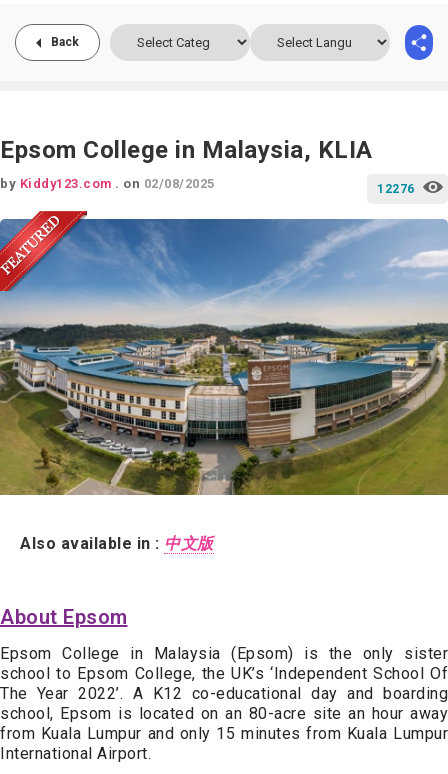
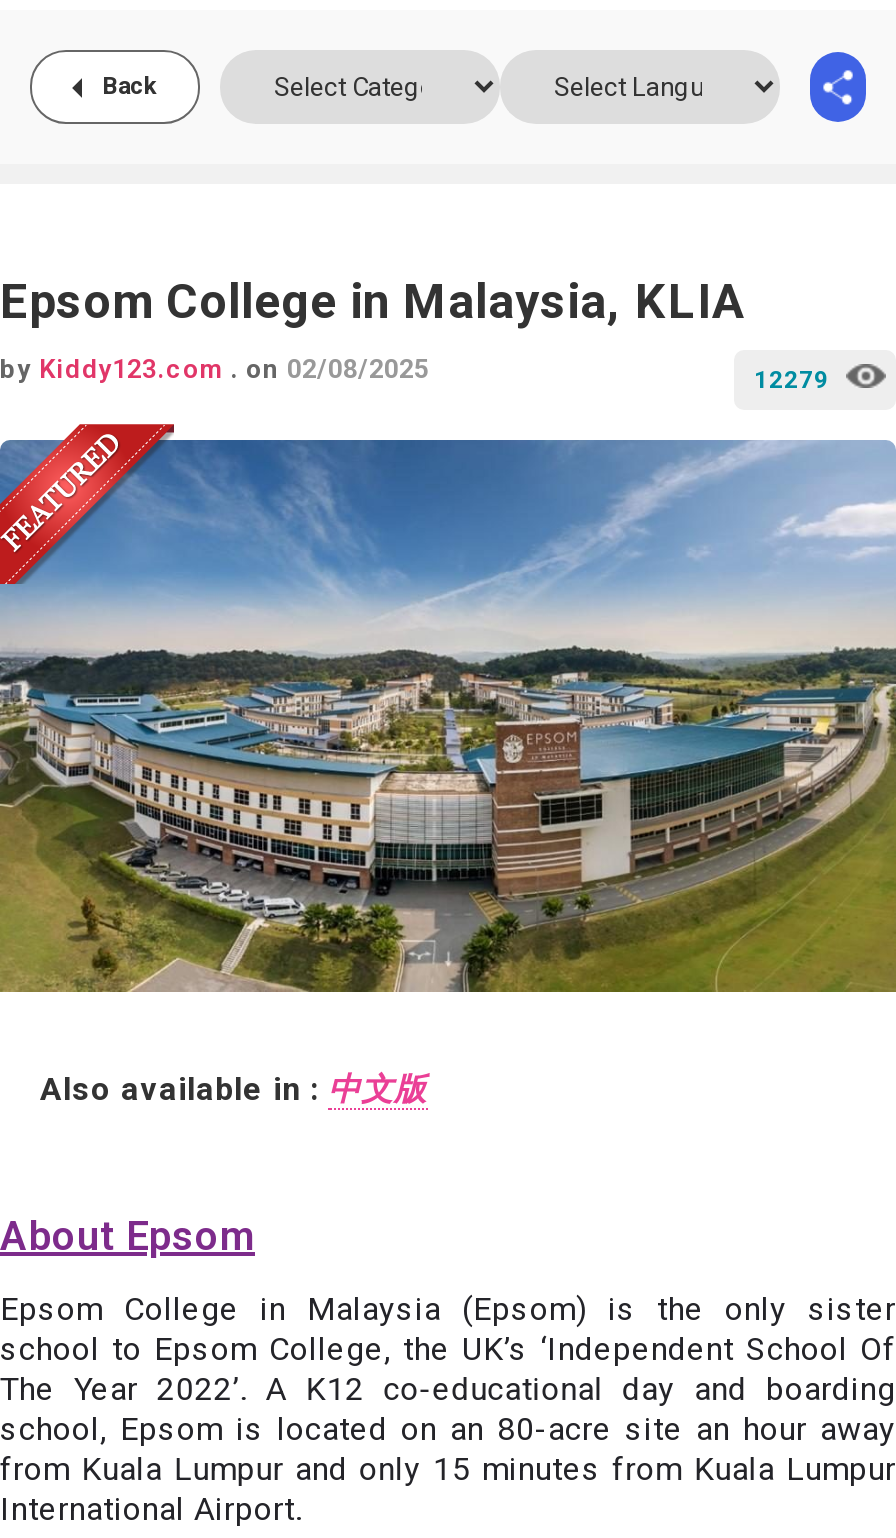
- 12276
+ 12279
